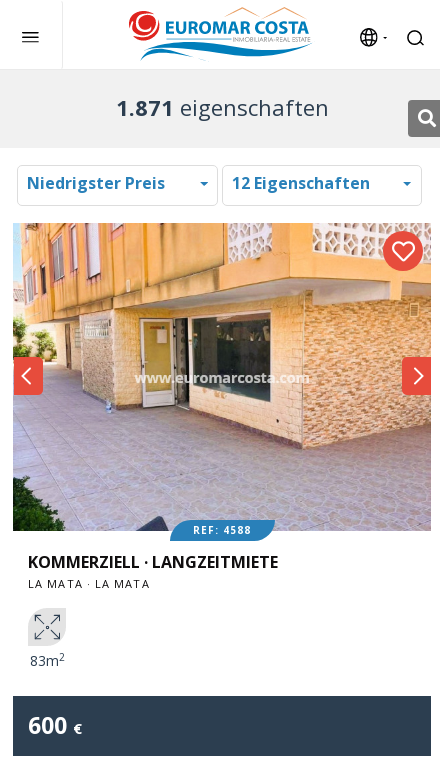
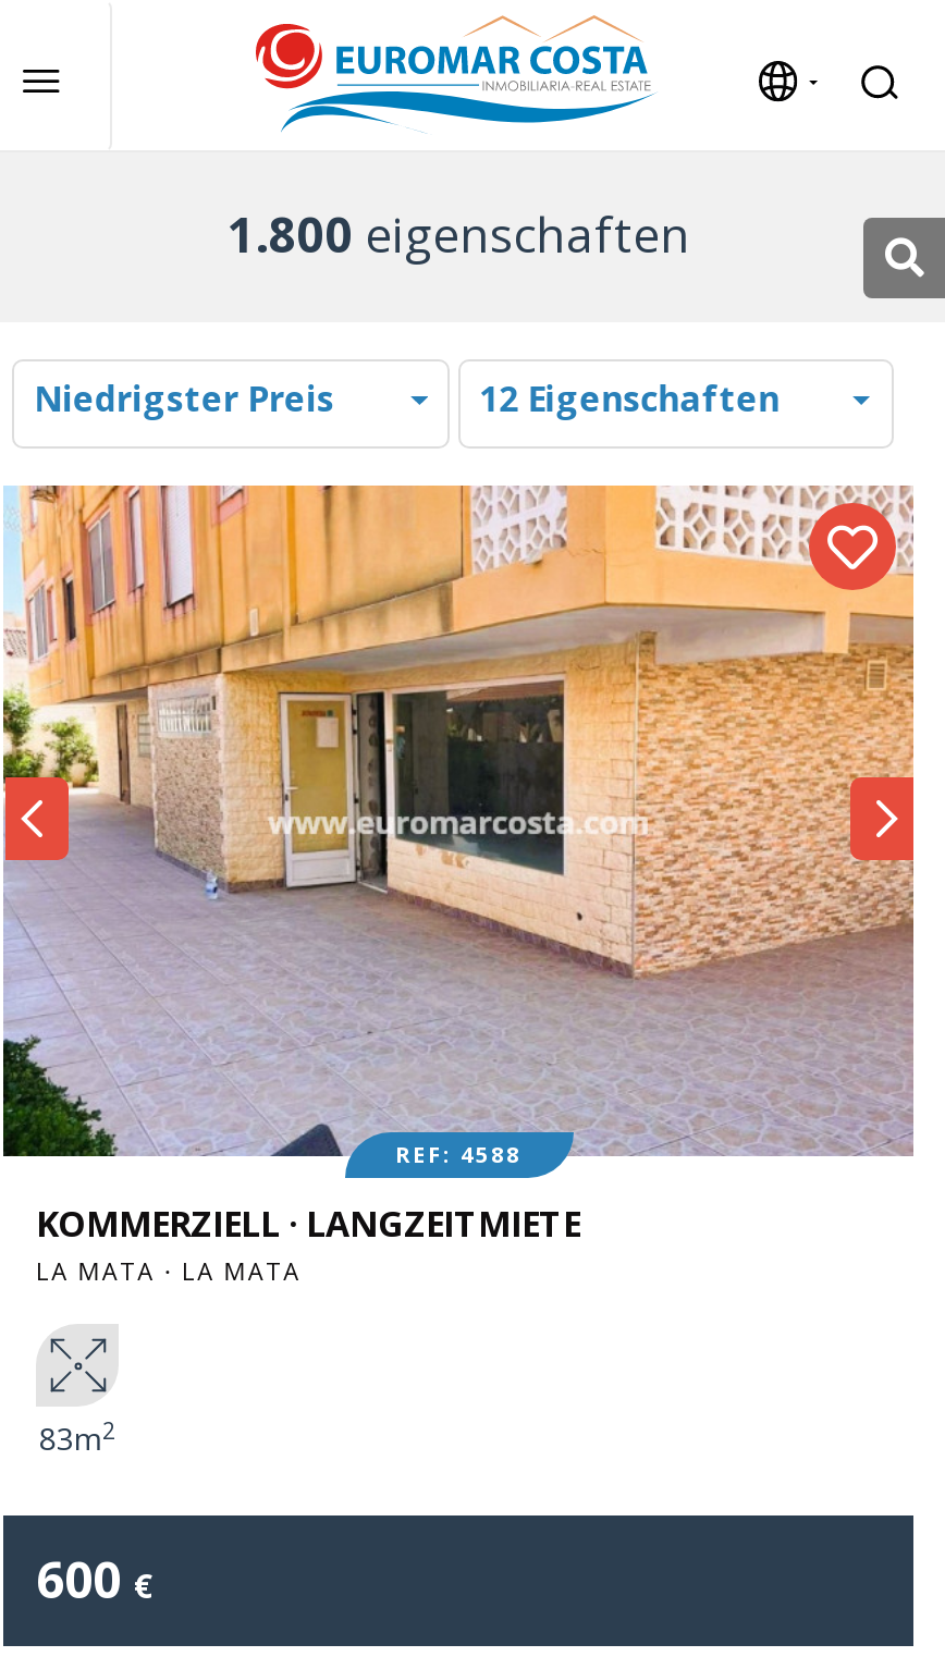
- 1.871 eigenschaften
+ 1.800 eigenschaften
